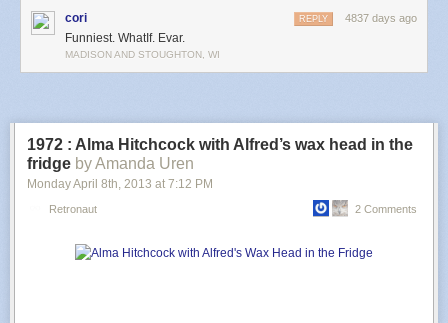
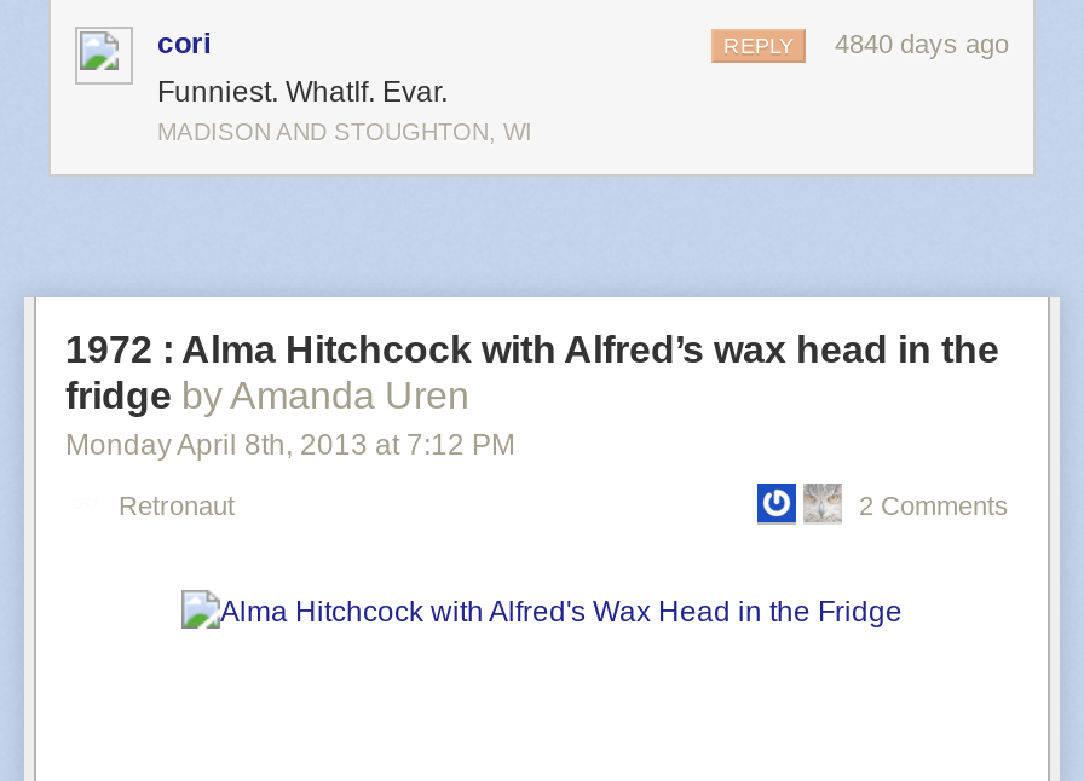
- REPLY 4837 days ago
+ REPLY 4840 days ago
